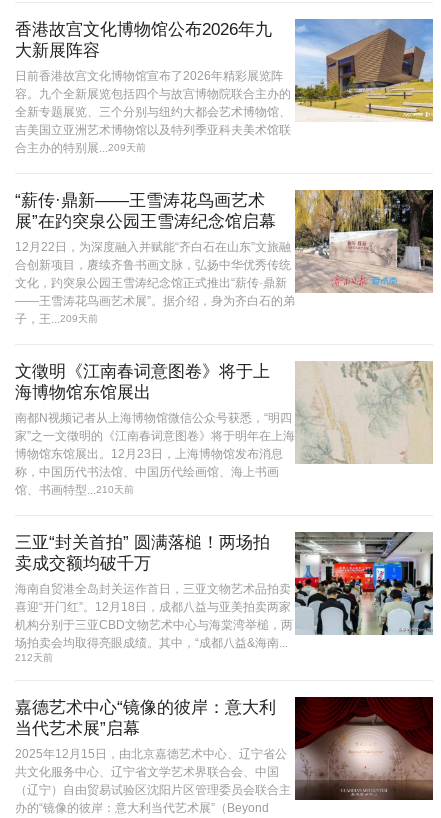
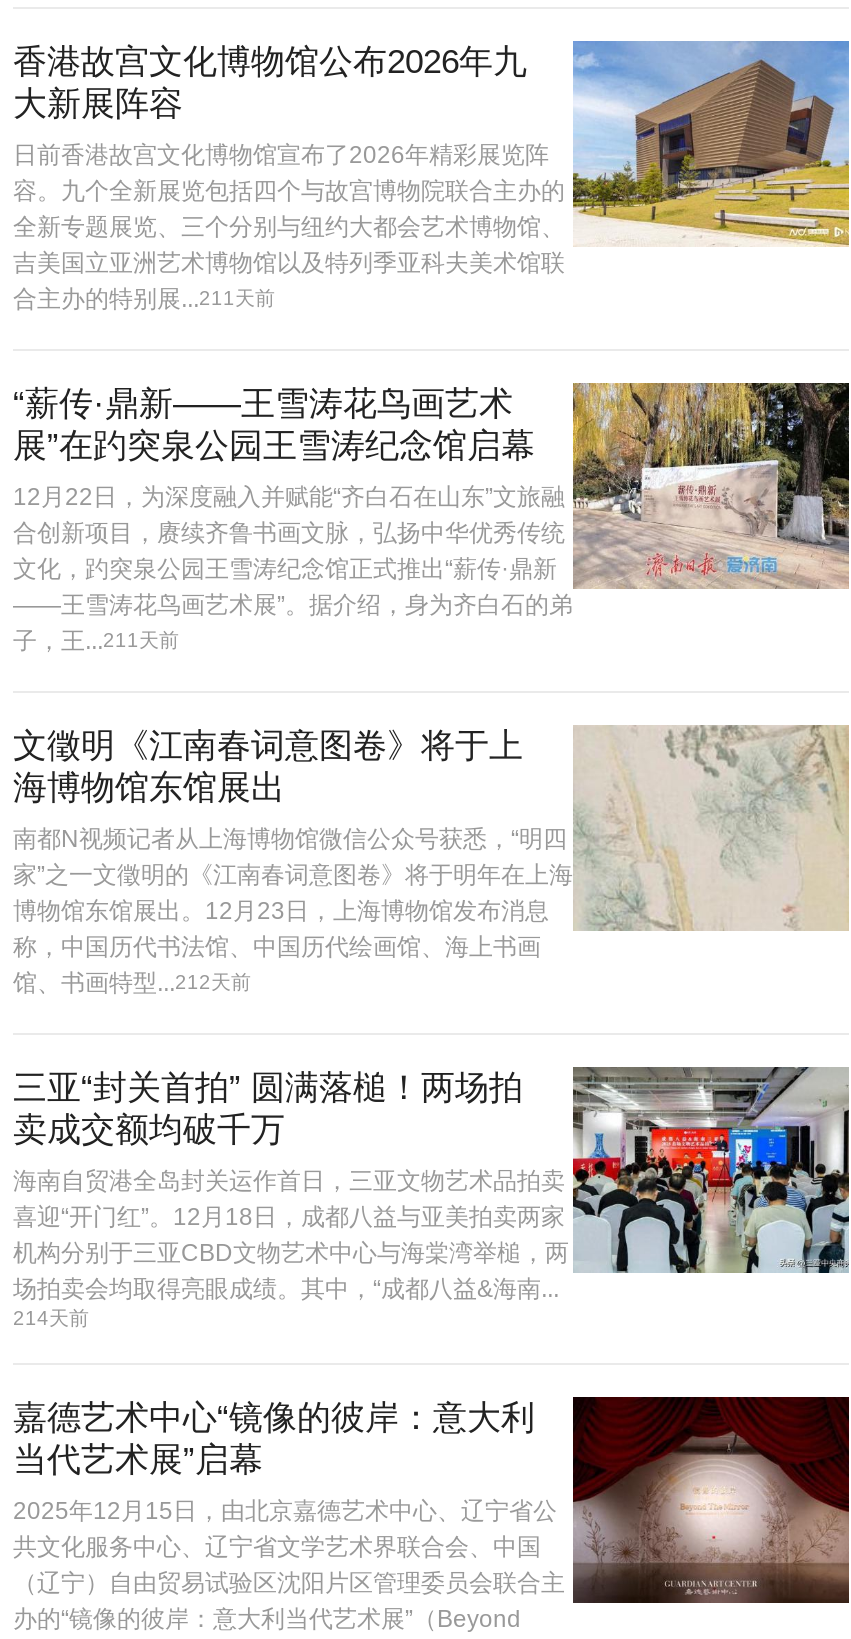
- 合主办的特别展...209天前
+ 合主办的特别展...211天前

- 子，王...209天前
+ 子，王...211天前

- 馆、书画特型...210天前
+ 馆、书画特型...212天前

- 212天前
+ 214天前
